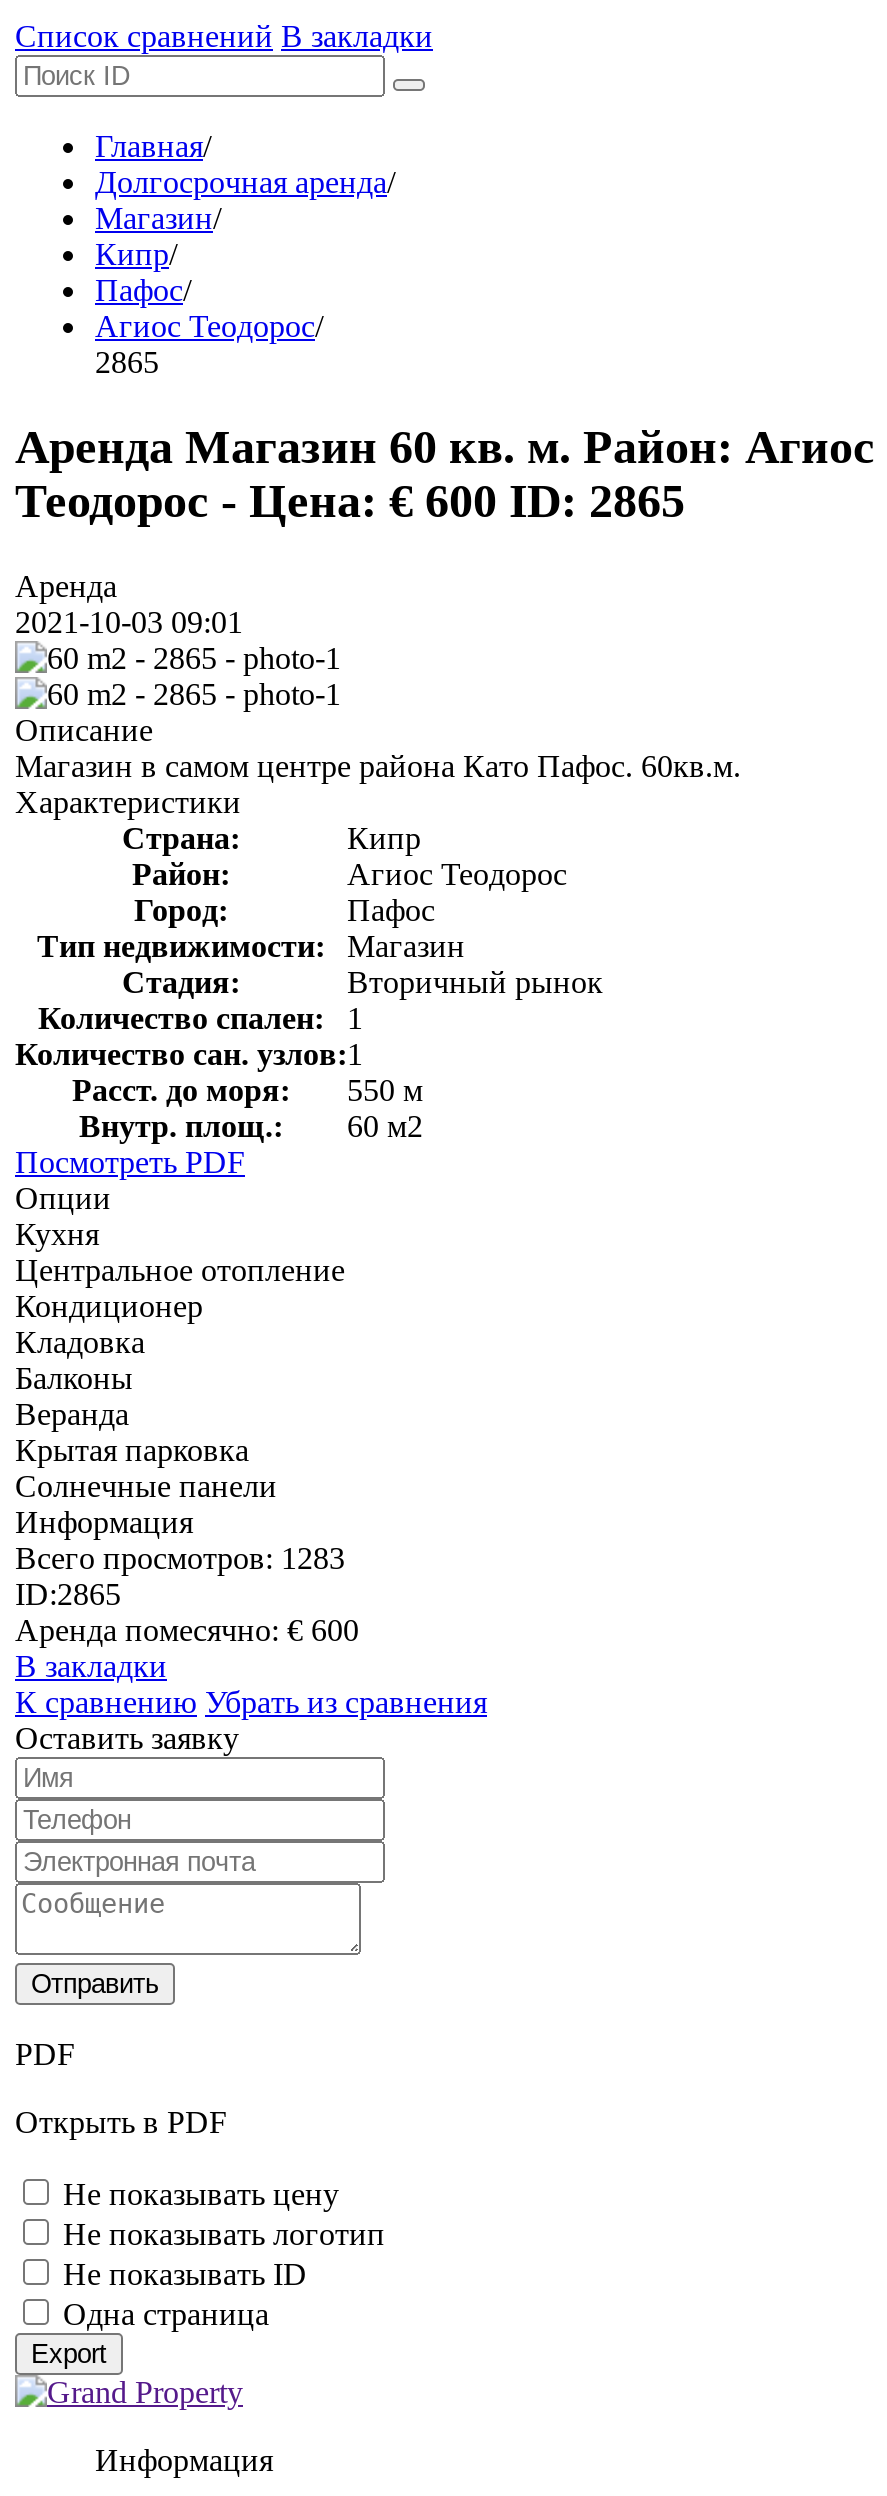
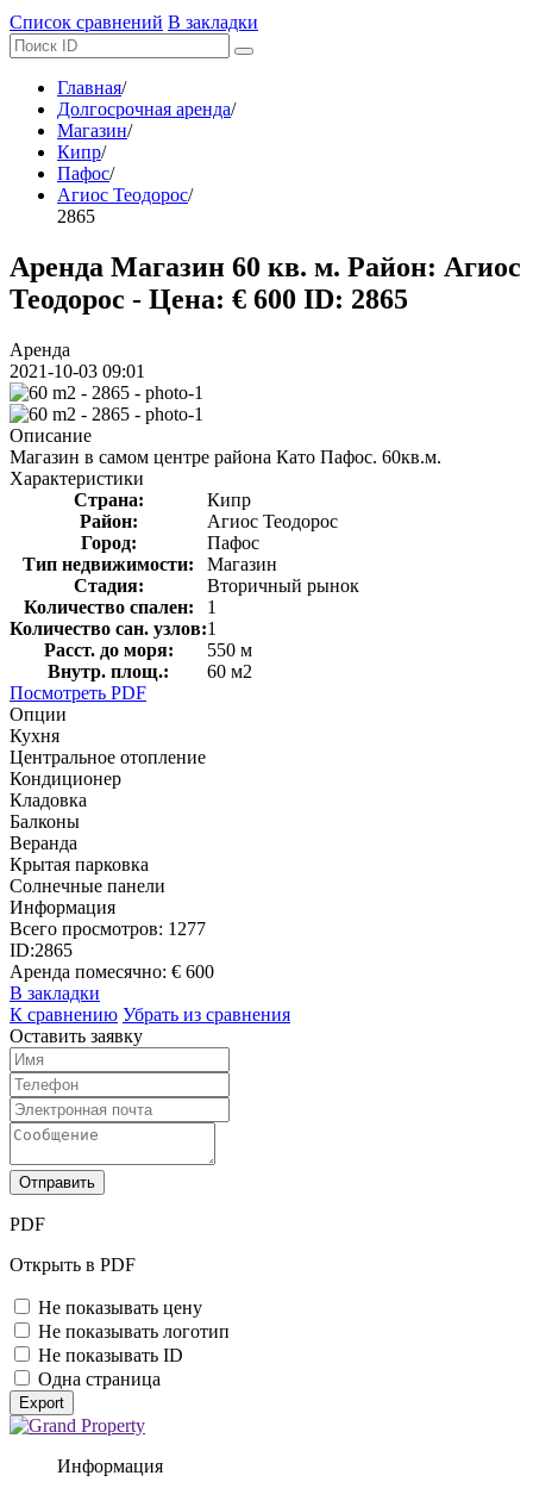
- Всего просмотров: 1283
+ Всего просмотров: 1277
